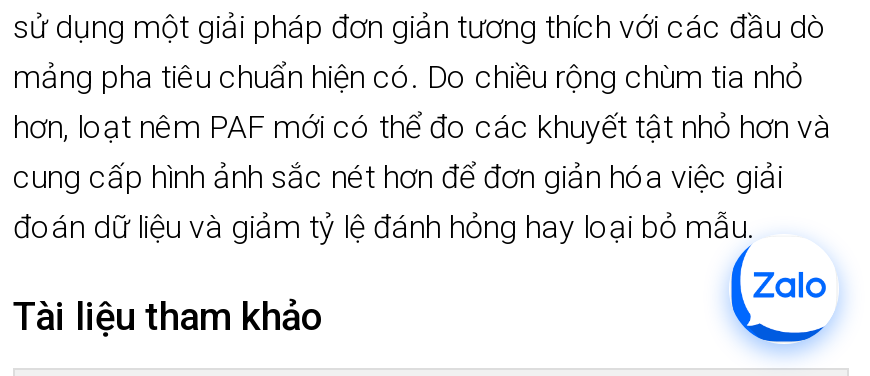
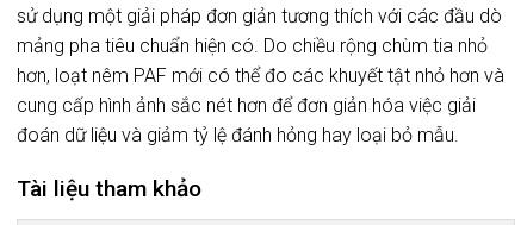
- [image]
